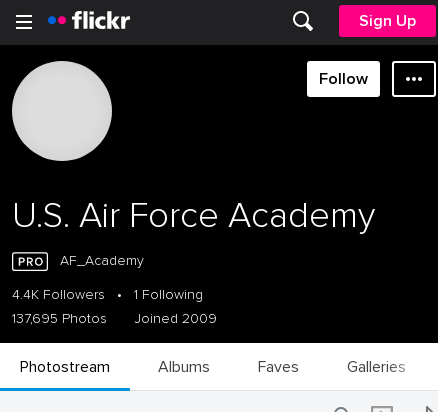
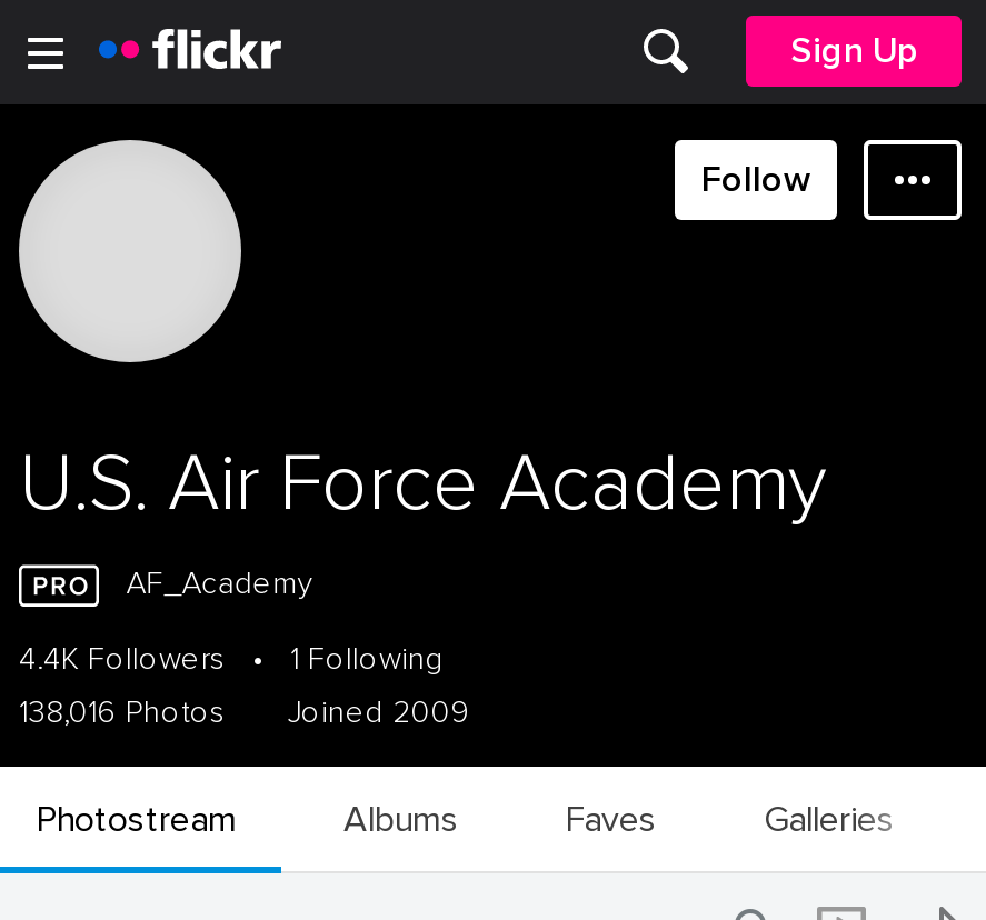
- 137,695 Photos Joined 2009
+ 138,016 Photos Joined 2009
